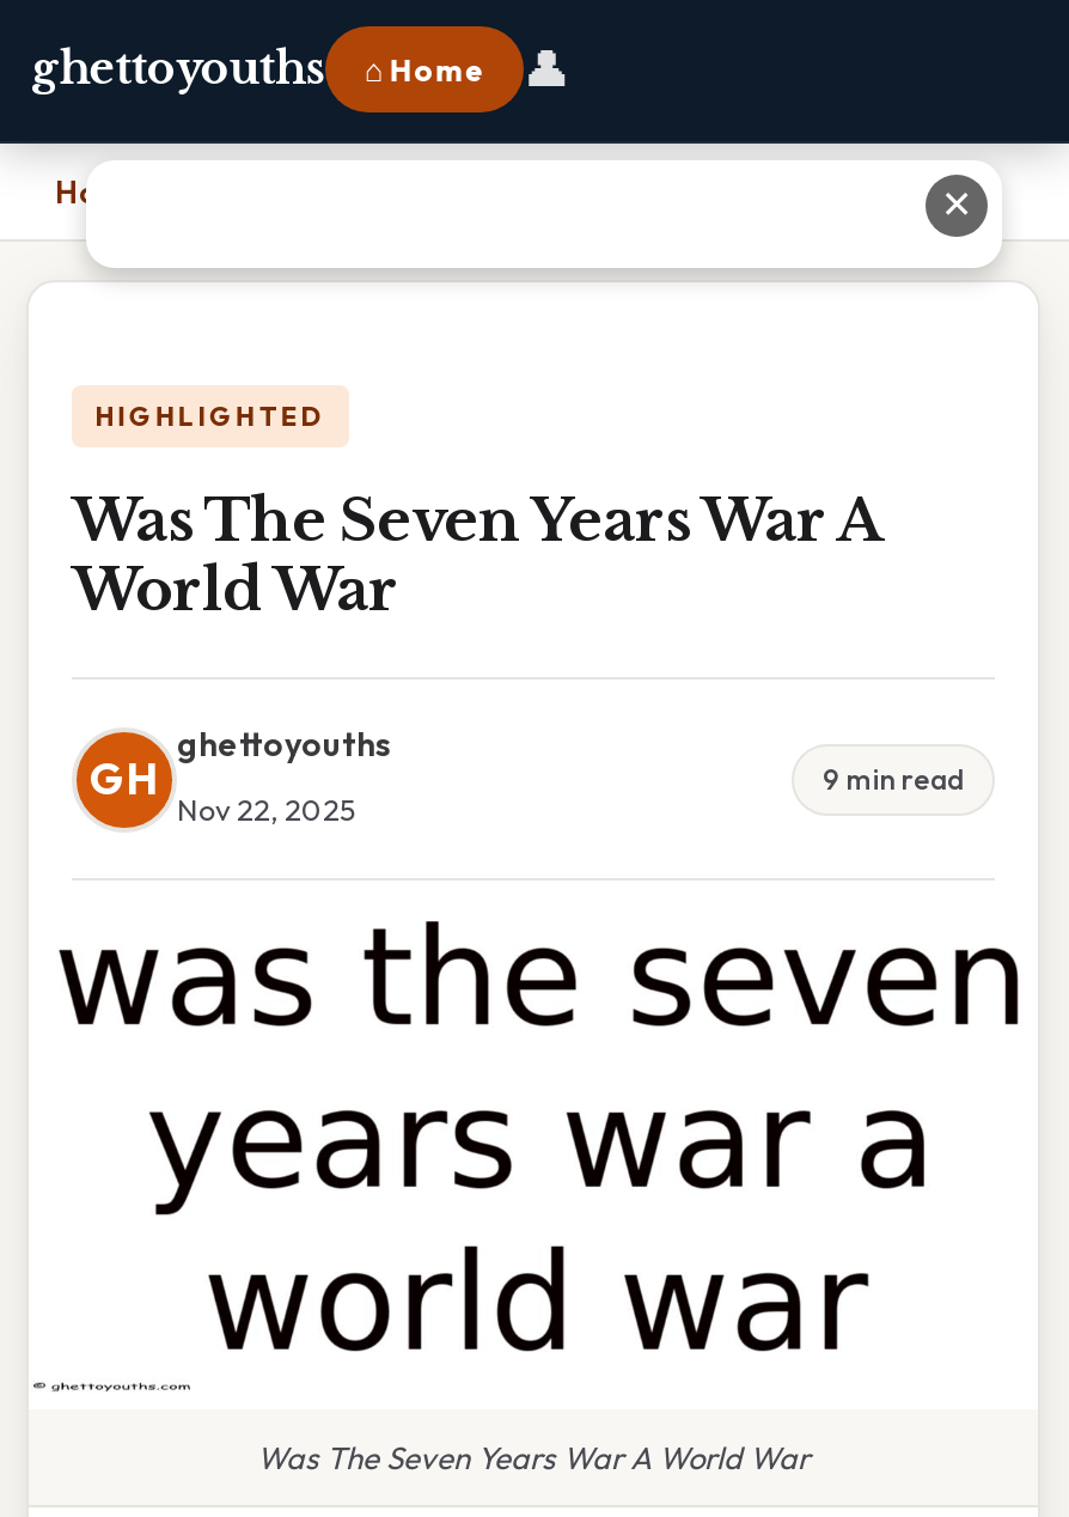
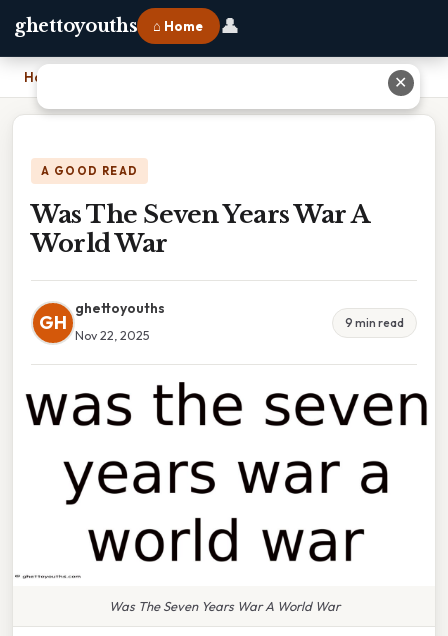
- HIGHLIGHTED
+ A GOOD READ
